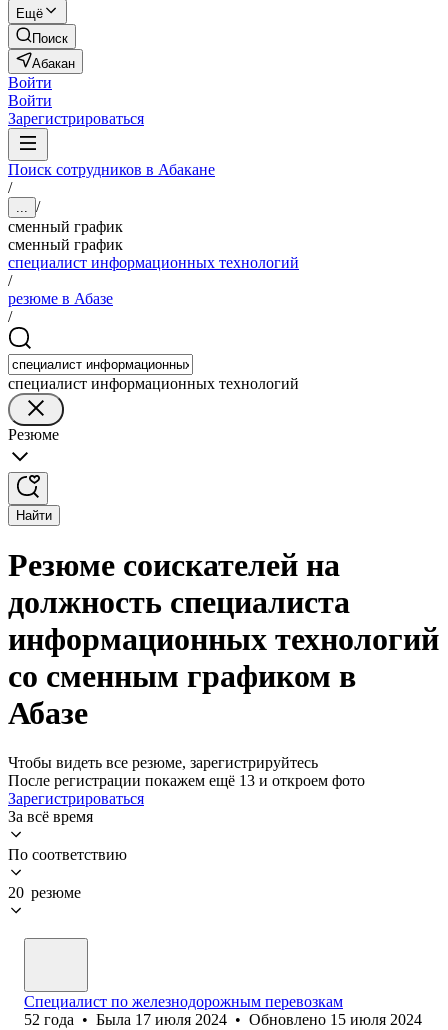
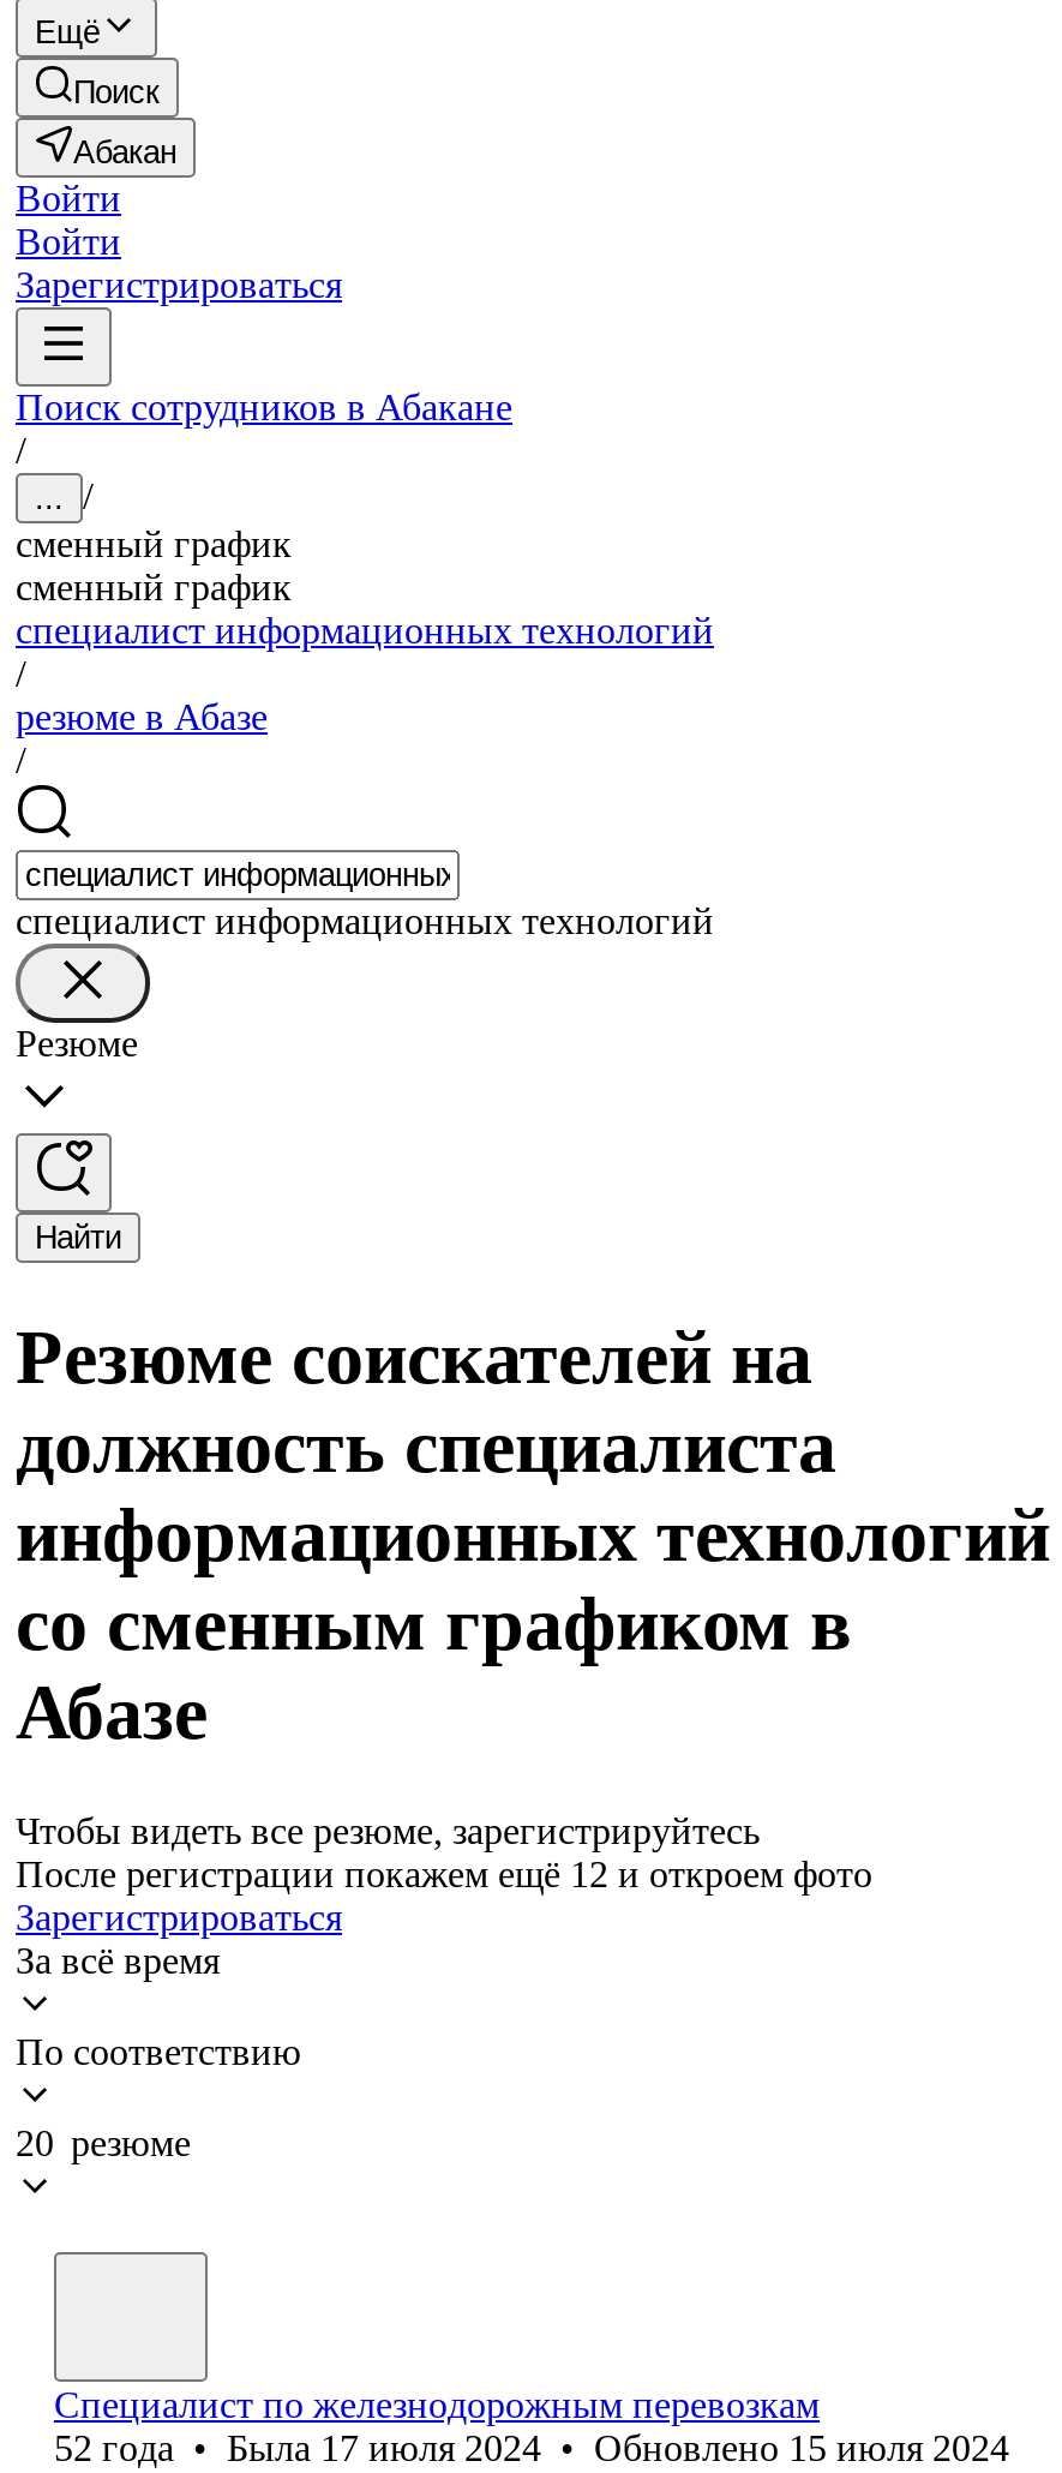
- После регистрации покажем ещё 13 и откроем фото
+ После регистрации покажем ещё 12 и откроем фото
